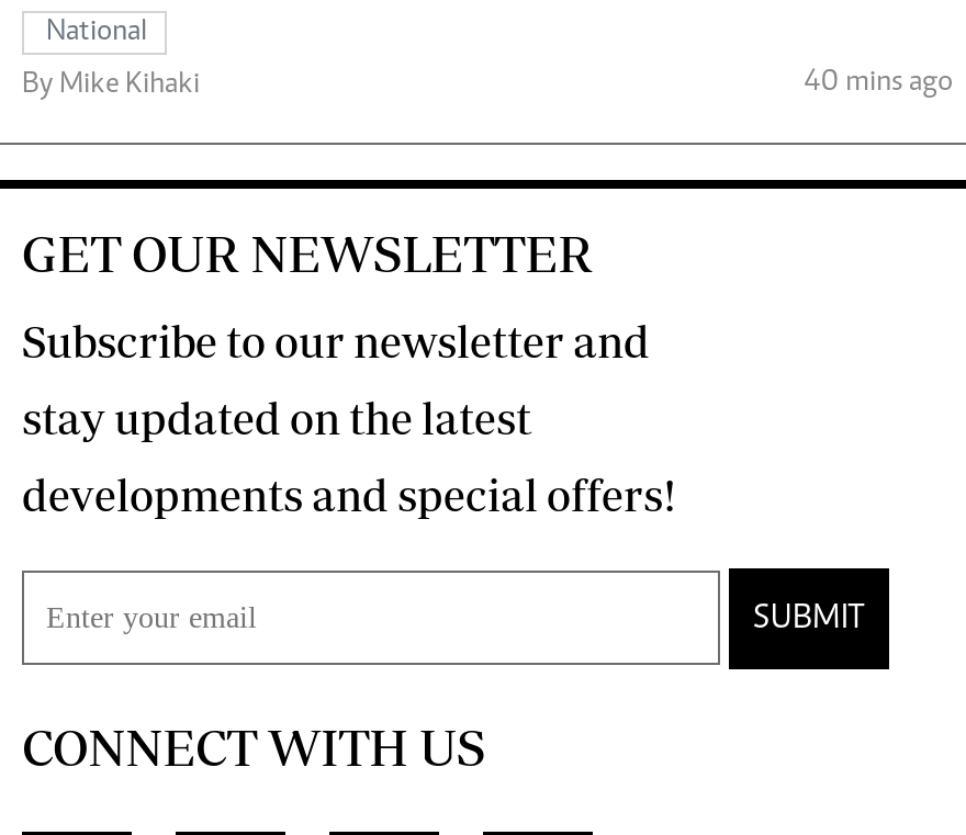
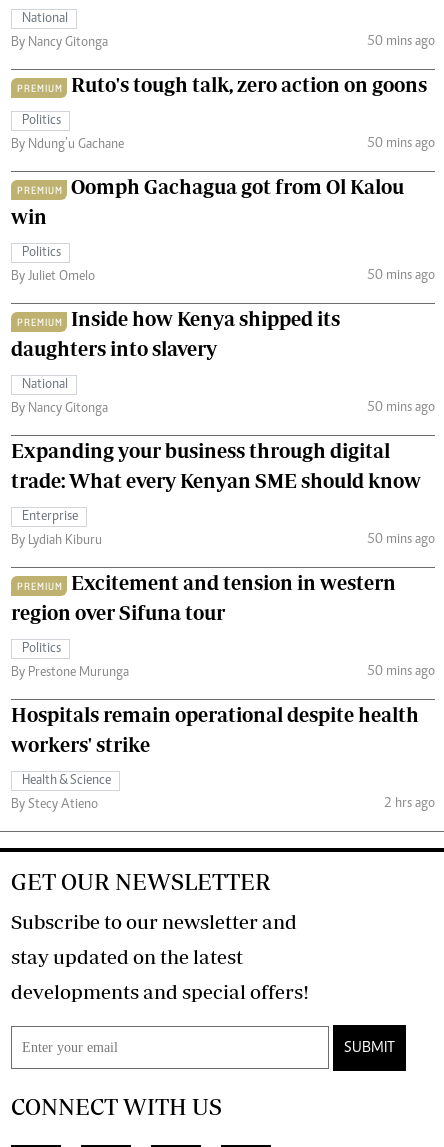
- By Mike Kihaki
- 40 mins ago
+ By Nancy Gitonga
+ 50 mins ago
+ PREMIUM
+ Ruto's tough talk, zero action on goons
+ Politics
+ By Ndung’u Gachane
+ 50 mins ago
+ PREMIUM
+ Oomph Gachagua got from Ol Kalou
+ win
+ Politics
+ By Juliet Omelo
+ 50 mins ago
+ PREMIUM
+ Inside how Kenya shipped its
+ daughters into slavery
+ National
+ By Nancy Gitonga
+ 50 mins ago
+ Expanding your business through digital
+ trade: What every Kenyan SME should know
+ Enterprise
+ By Lydiah Kiburu
+ 50 mins ago
+ PREMIUM
+ Excitement and tension in western
+ region over Sifuna tour
+ Politics
+ By Prestone Murunga
+ 50 mins ago
+ Hospitals remain operational despite health
+ workers' strike
+ Health & Science
+ By Stecy Atieno
+ 2 hrs ago
